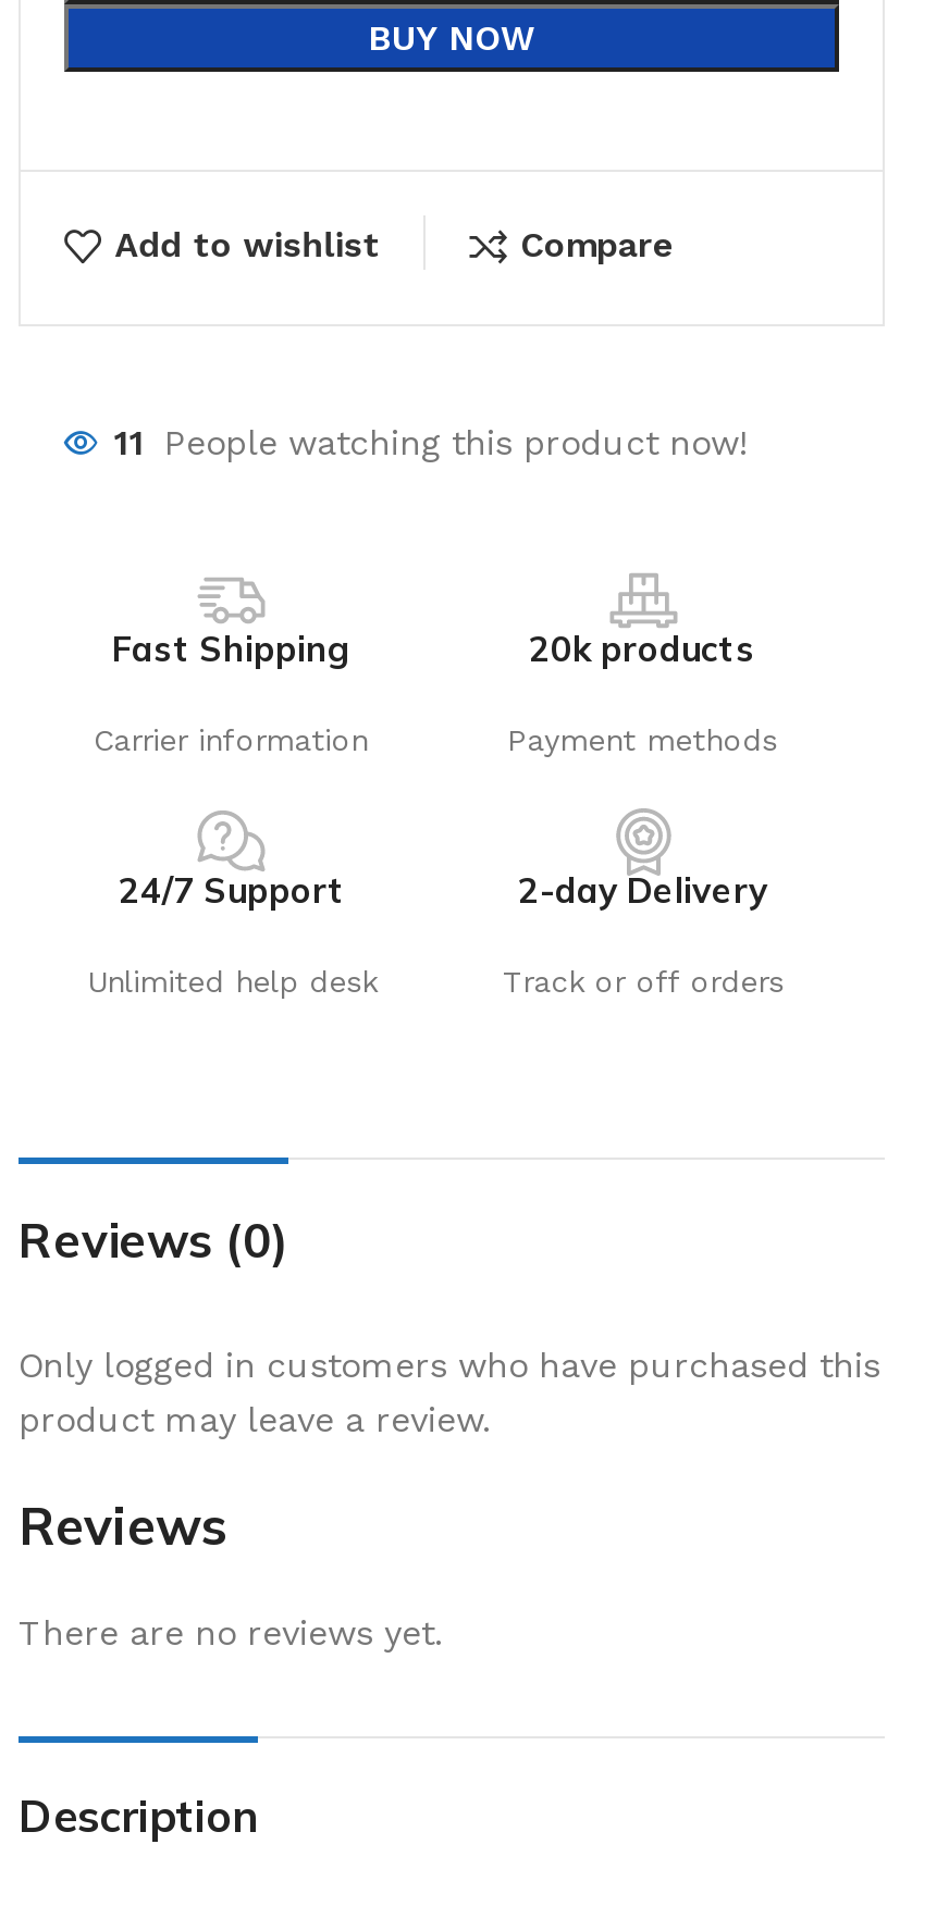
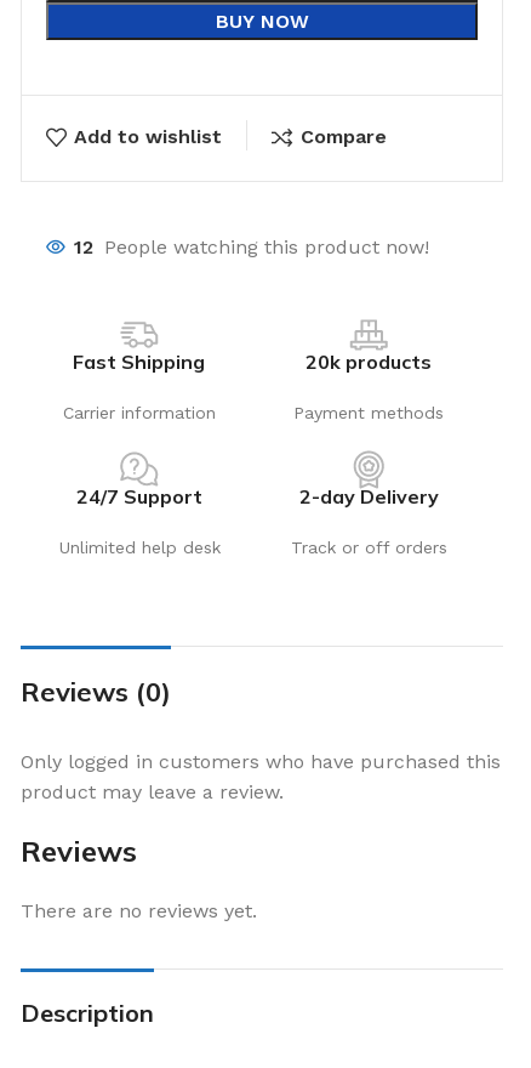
- 11 People watching this product now!
+ 12 People watching this product now!
